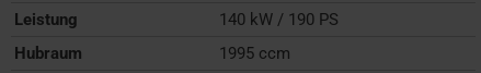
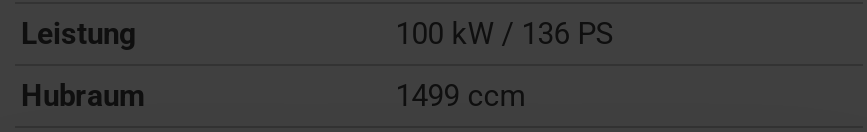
- 140 kW / 190 PS
+ 100 kW / 136 PS

- 1995 ccm
+ 1499 ccm
